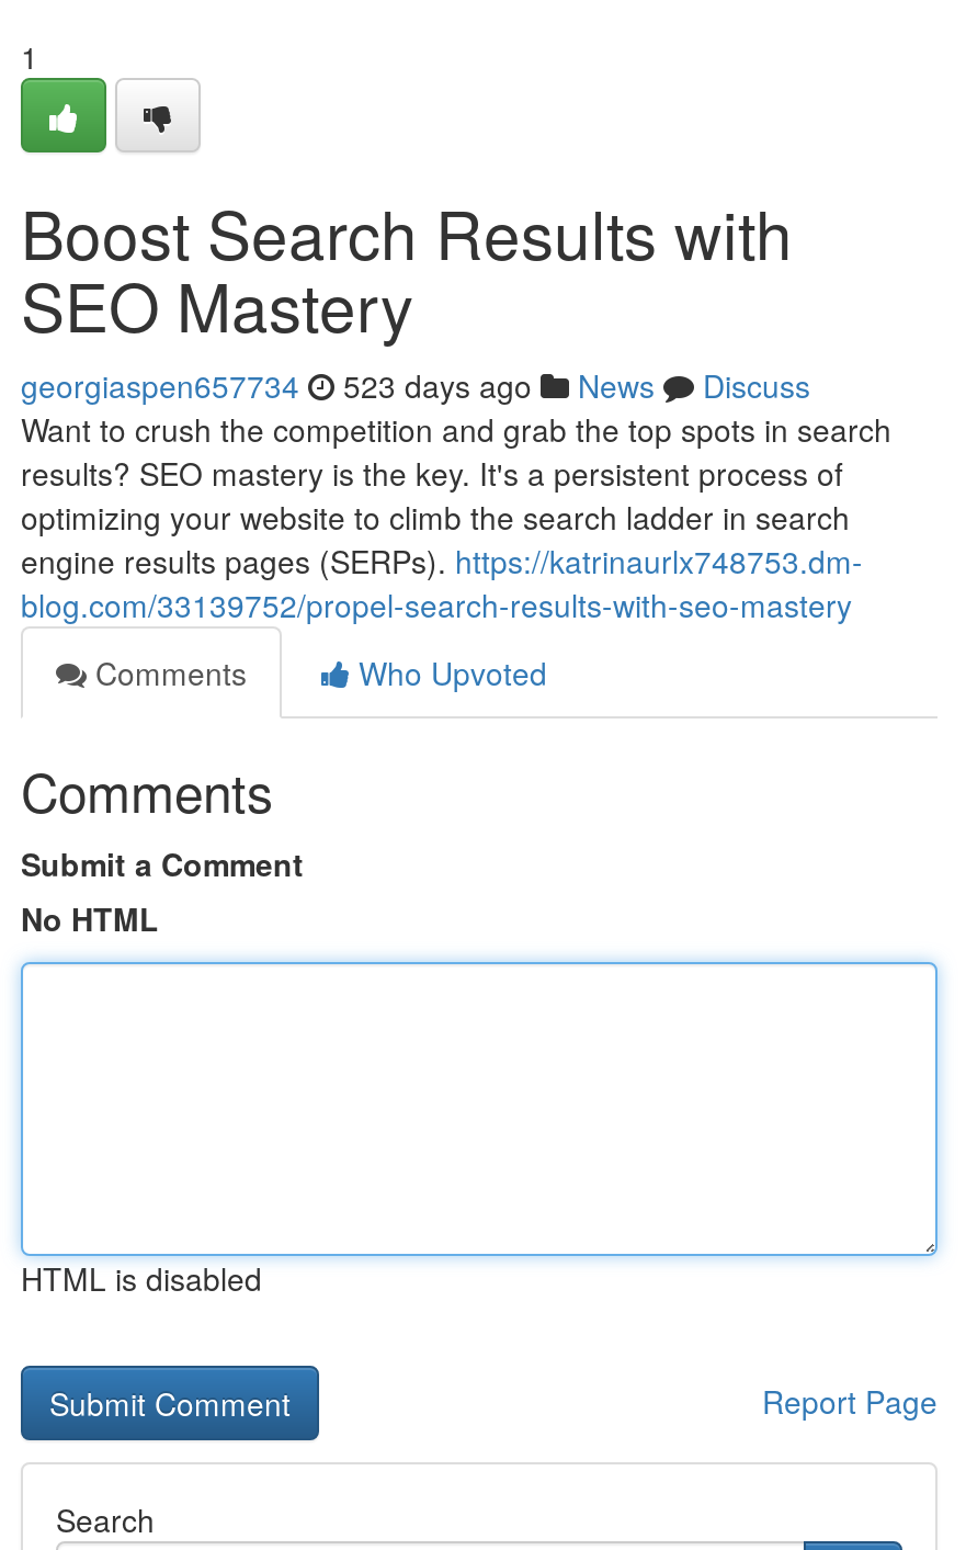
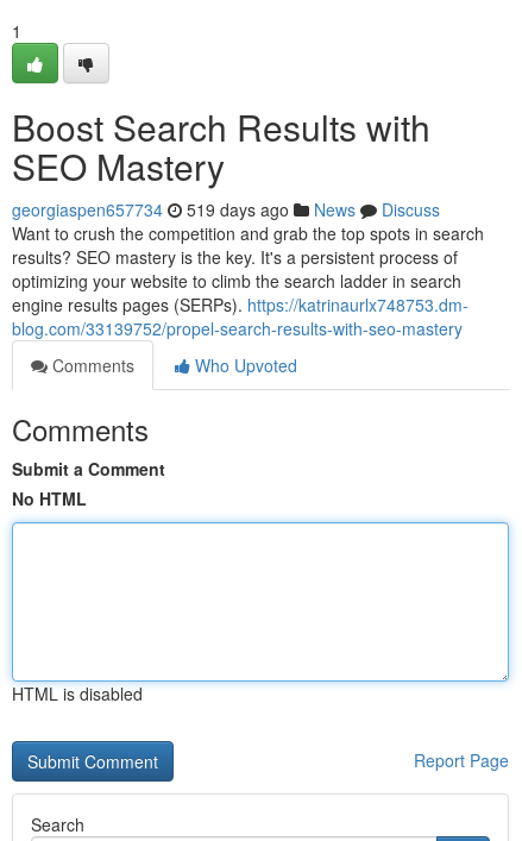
- georgiaspen657734 523 days ago News Discuss
+ georgiaspen657734 519 days ago News Discuss
